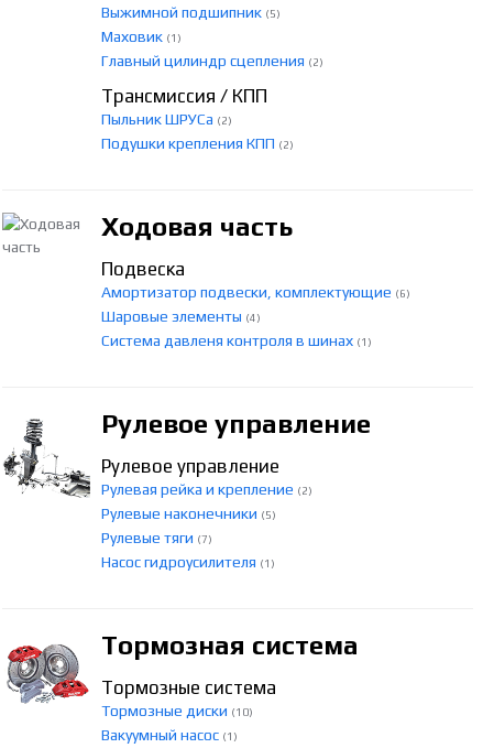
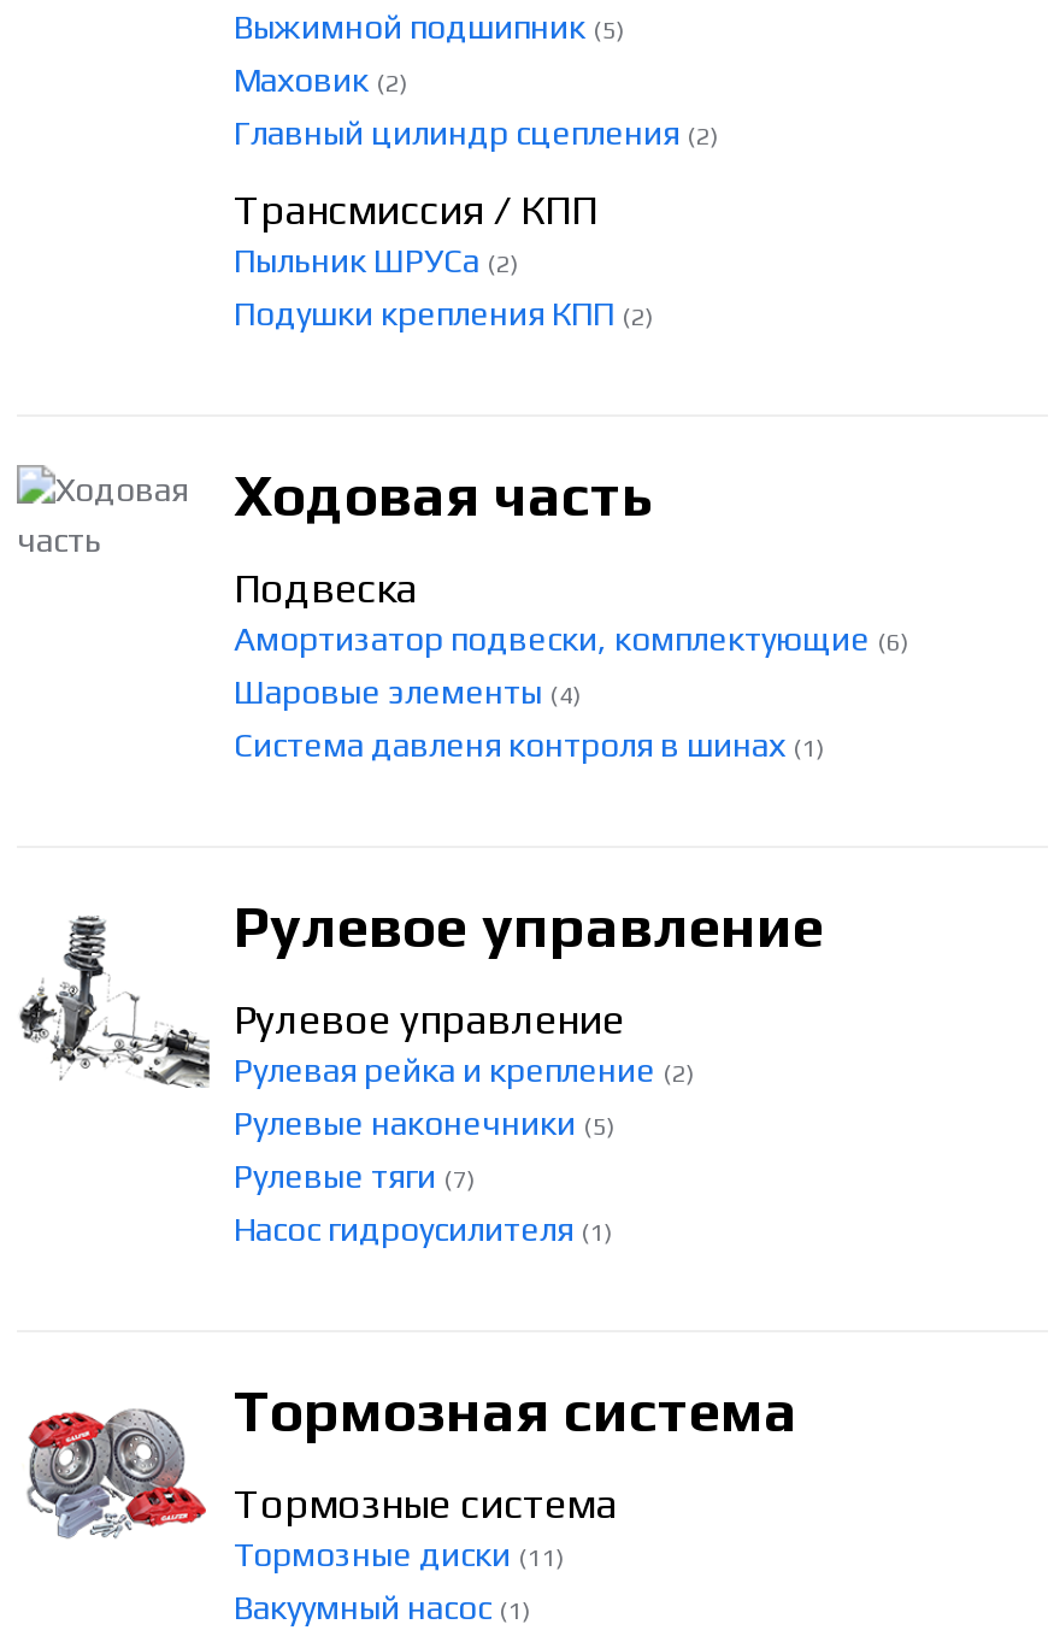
- Маховик (1)
+ Маховик (2)

- Тормозные диски (10)
+ Тормозные диски (11)
